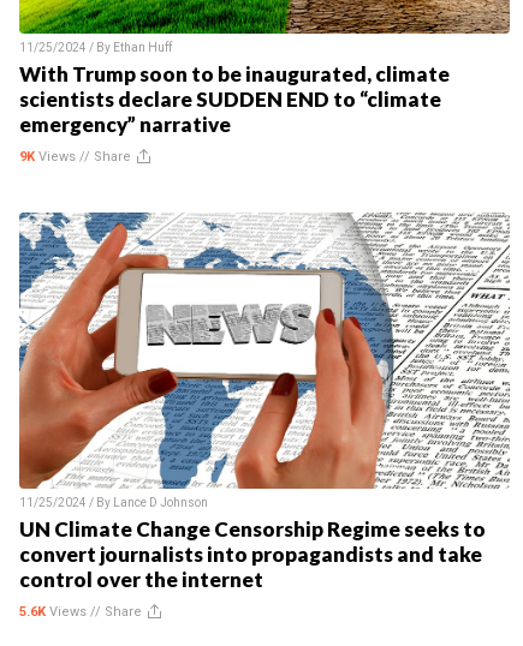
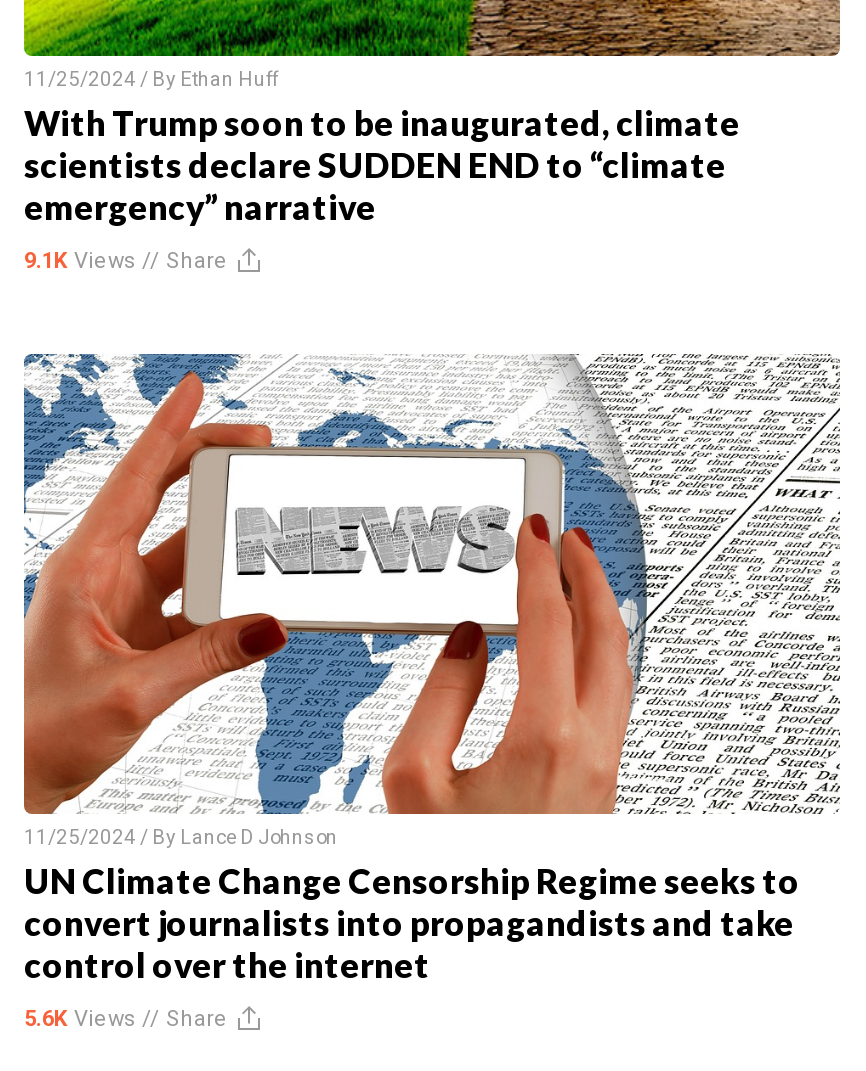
- 9K Views // Share
+ 9.1K Views // Share
